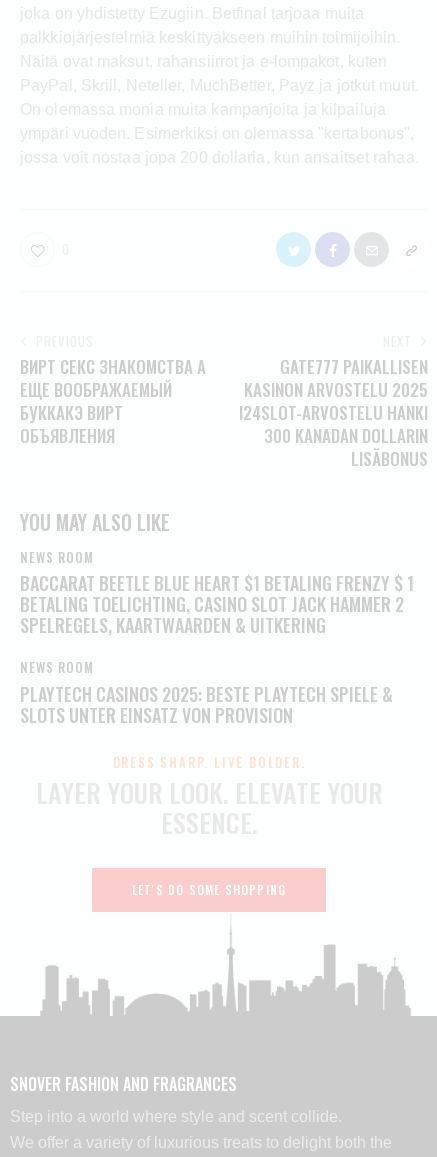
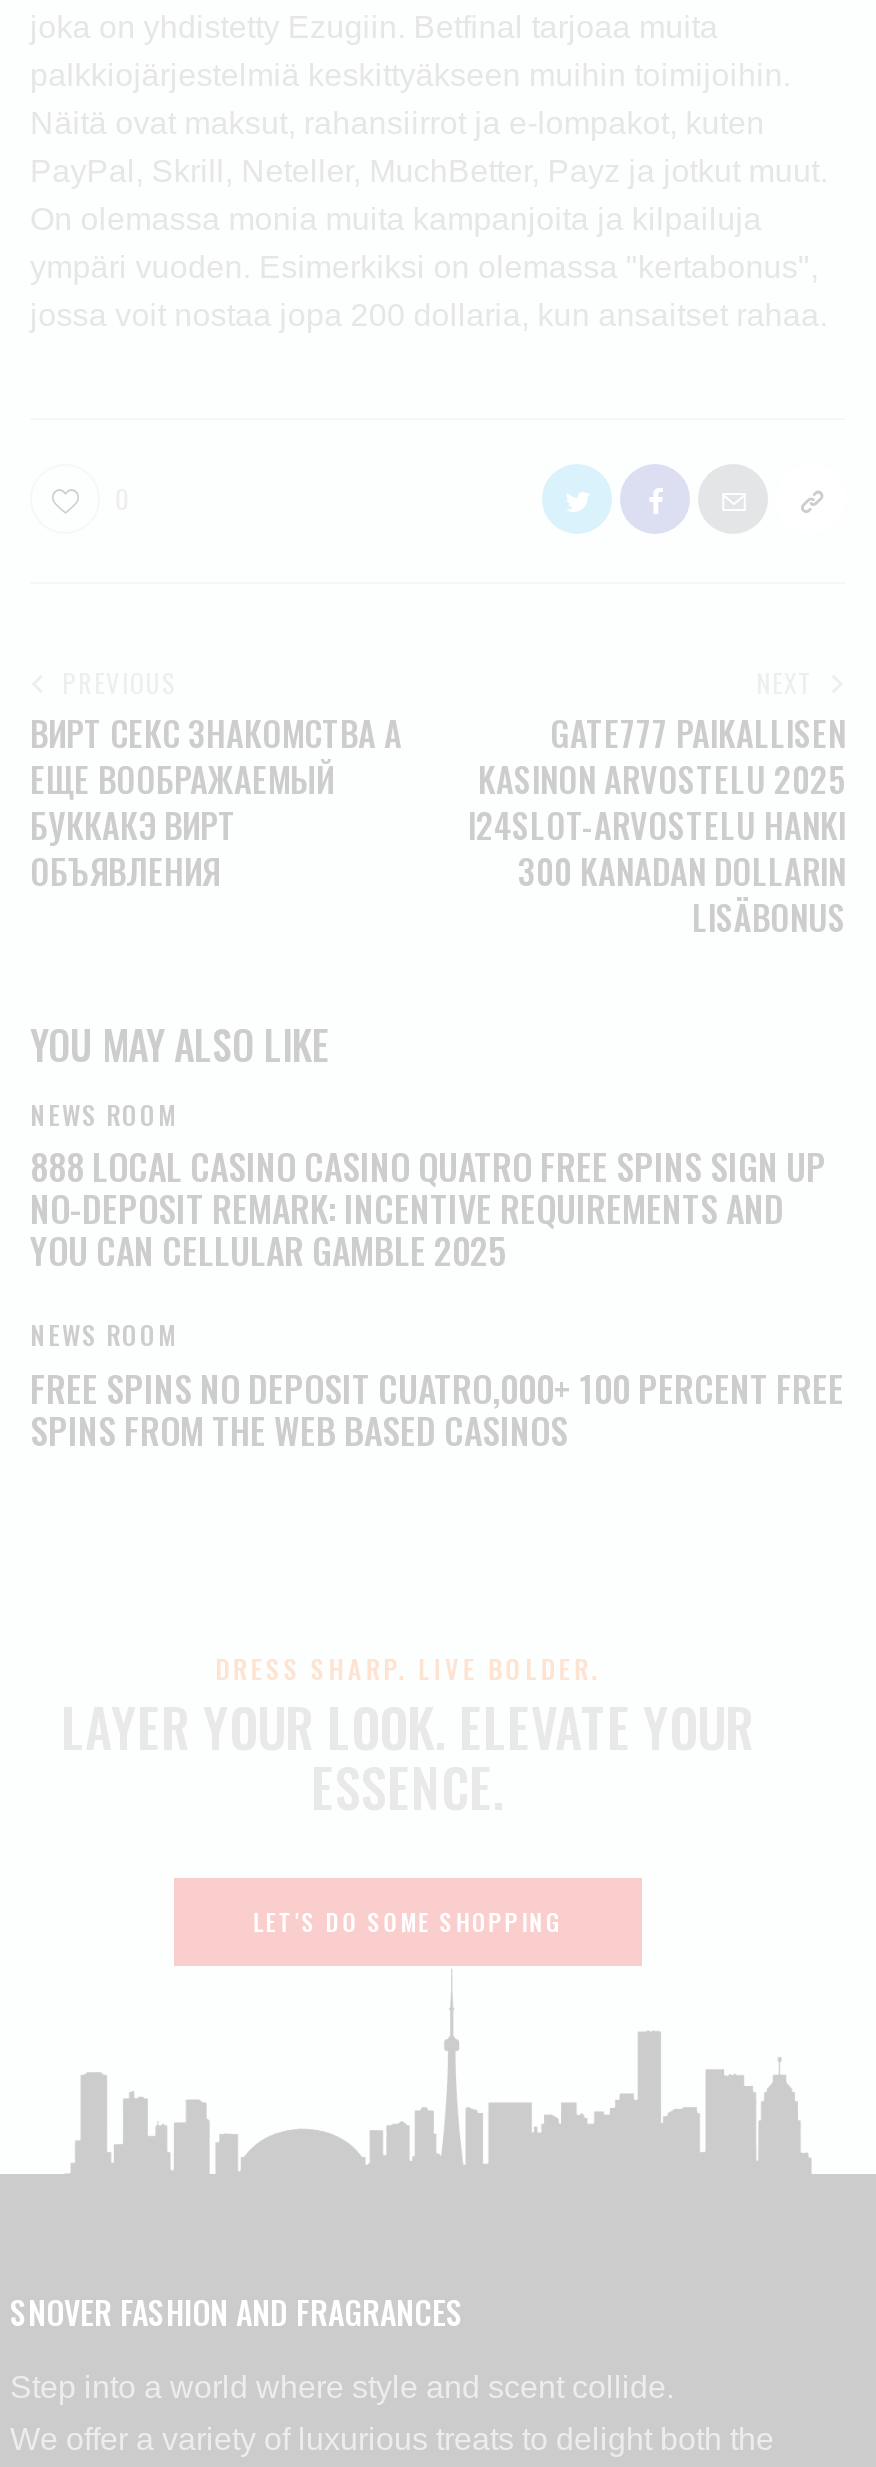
- BACCARAT BEETLE BLUE HEART $1 BETALING FRENZY $ 1
- BETALING TOELICHTING, CASINO SLOT JACK HAMMER 2
- SPELREGELS, KAARTWAARDEN & UITKERING
+ 888 LOCAL CASINO CASINO QUATRO FREE SPINS SIGN UP
+ NO-DEPOSIT REMARK: INCENTIVE REQUIREMENTS AND
+ YOU CAN CELLULAR GAMBLE 2025

- PLAYTECH CASINOS 2025: BESTE PLAYTECH SPIELE &
- SLOTS UNTER EINSATZ VON PROVISION
+ FREE SPINS NO DEPOSIT CUATRO,000+ 100 PERCENT FREE
+ SPINS FROM THE WEB BASED CASINOS
